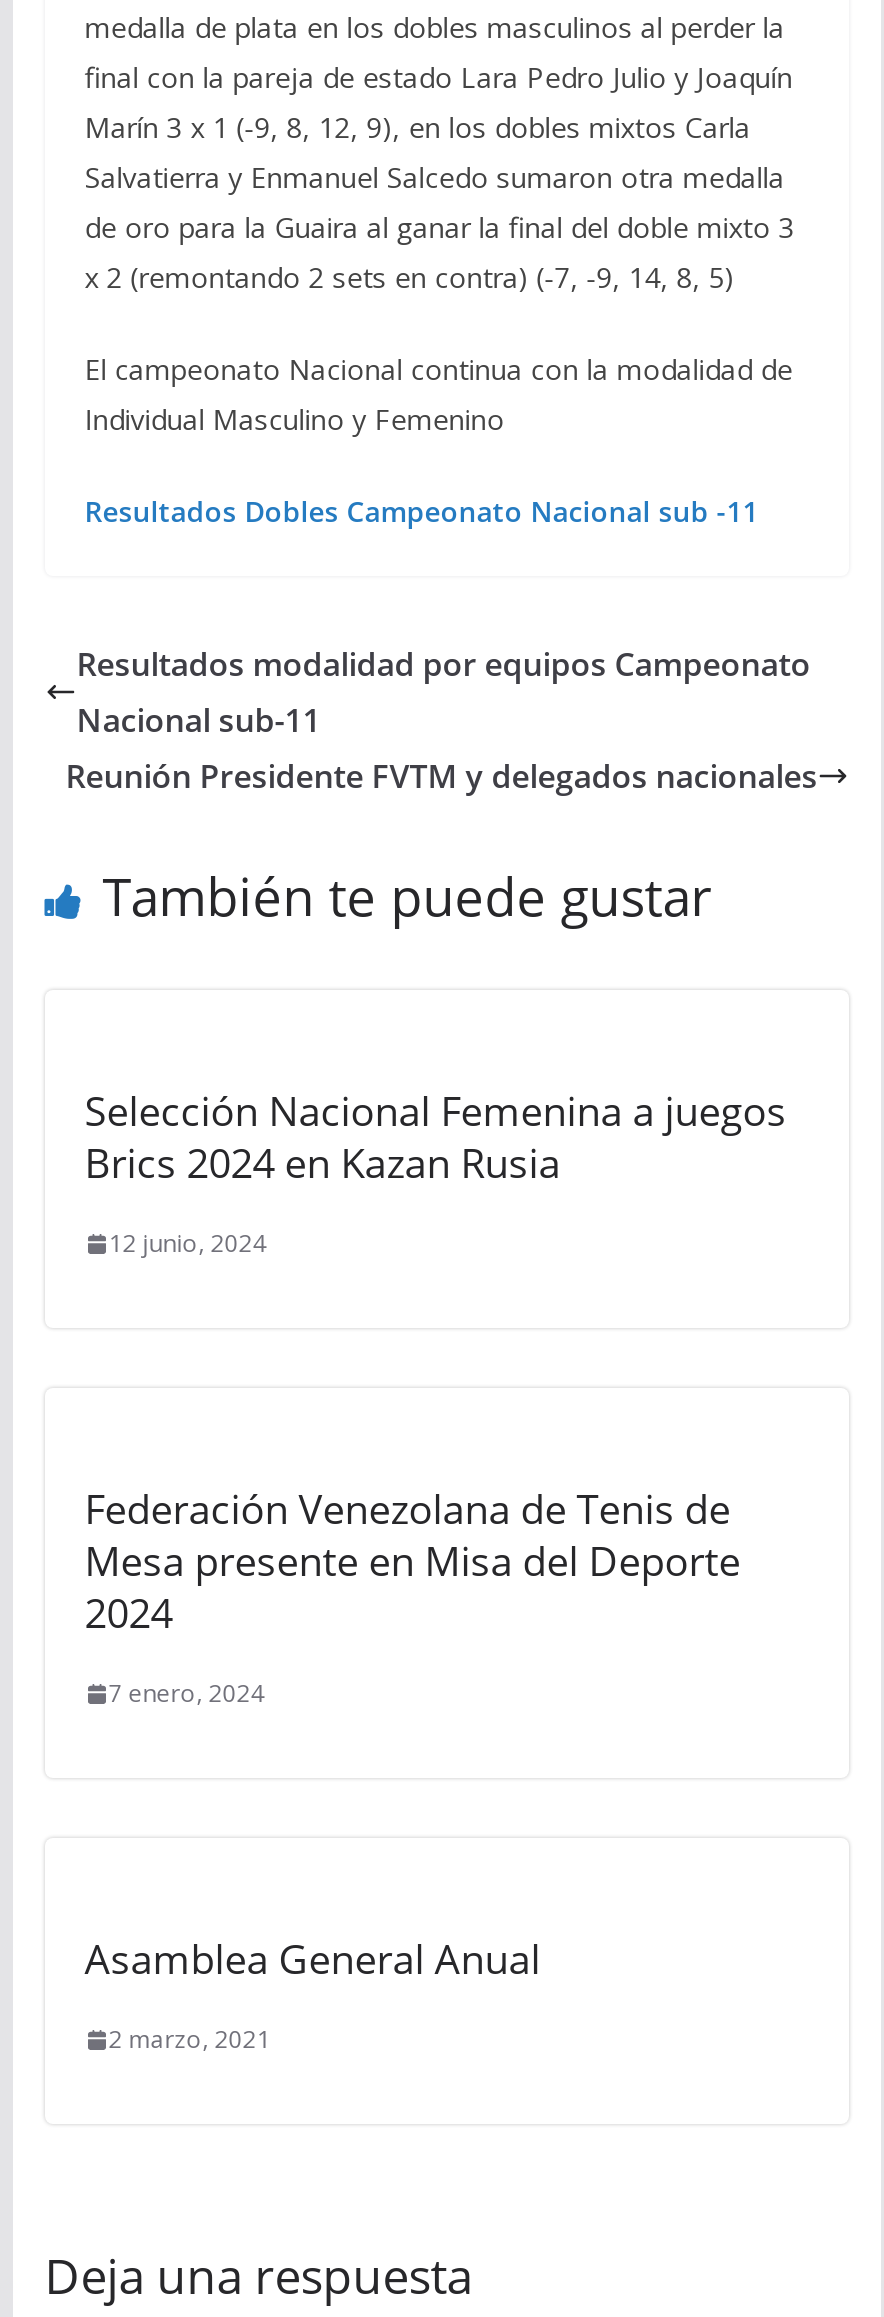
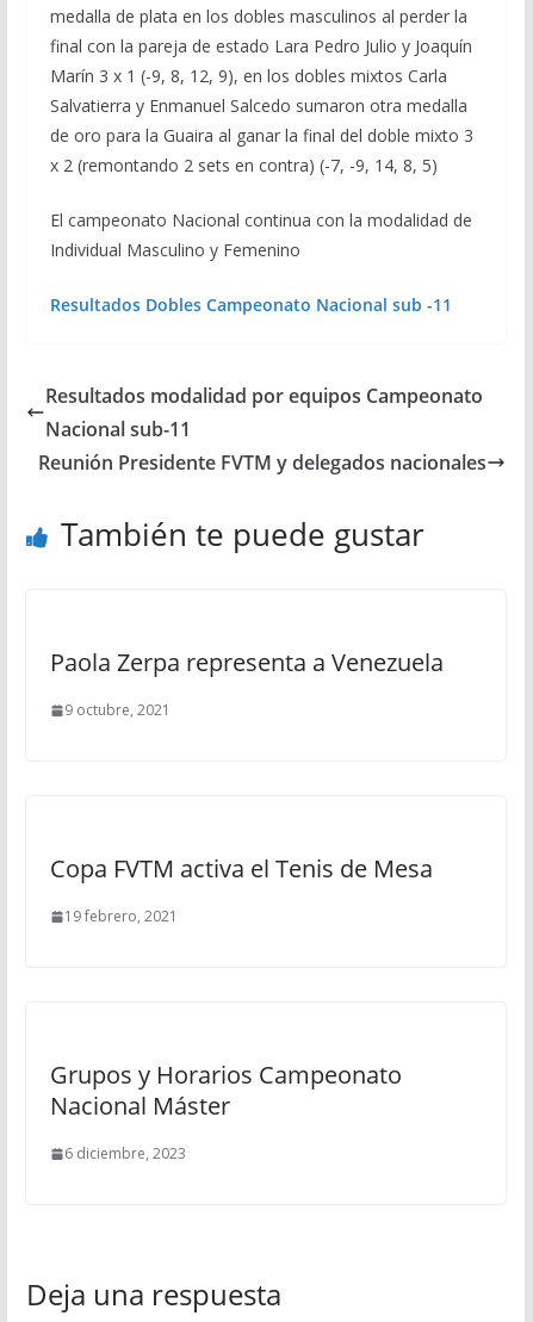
- Selección Nacional Femenina a juegos
- Brics 2024 en Kazan Rusia
+ Paola Zerpa representa a Venezuela

- 12 junio, 2024
+ 9 octubre, 2021

- Federación Venezolana de Tenis de
- Mesa presente en Misa del Deporte
- 2024
+ Copa FVTM activa el Tenis de Mesa

- 7 enero, 2024
+ 19 febrero, 2021

- Asamblea General Anual
+ Grupos y Horarios Campeonato
+ Nacional Máster

- 2 marzo, 2021
+ 6 diciembre, 2023
